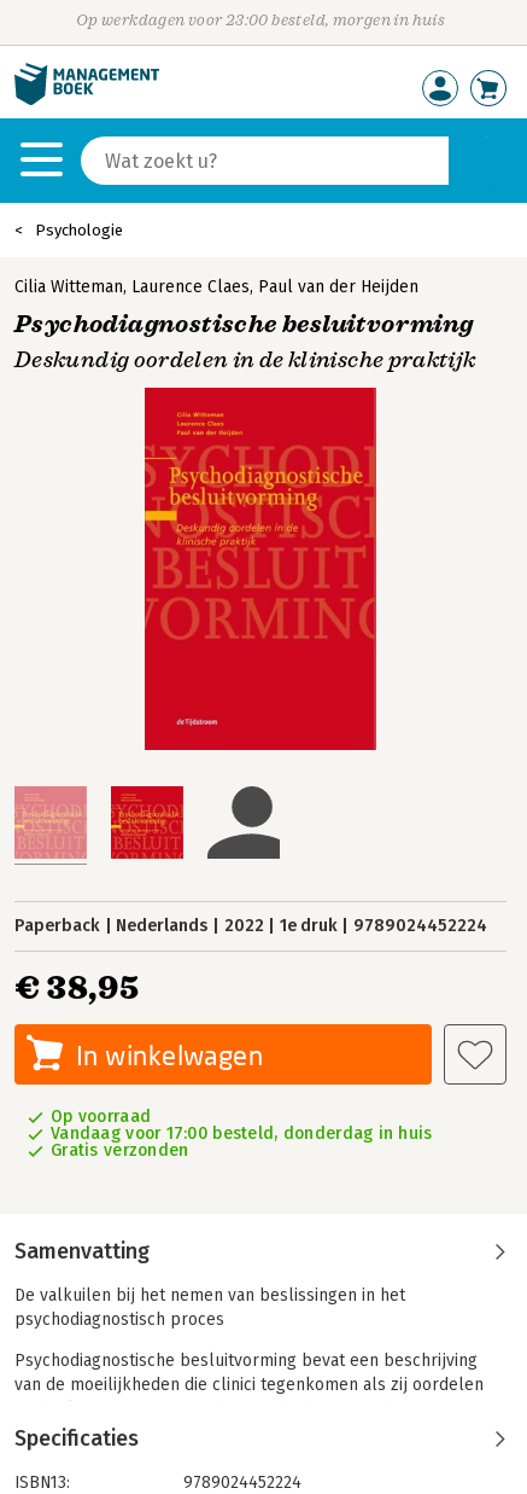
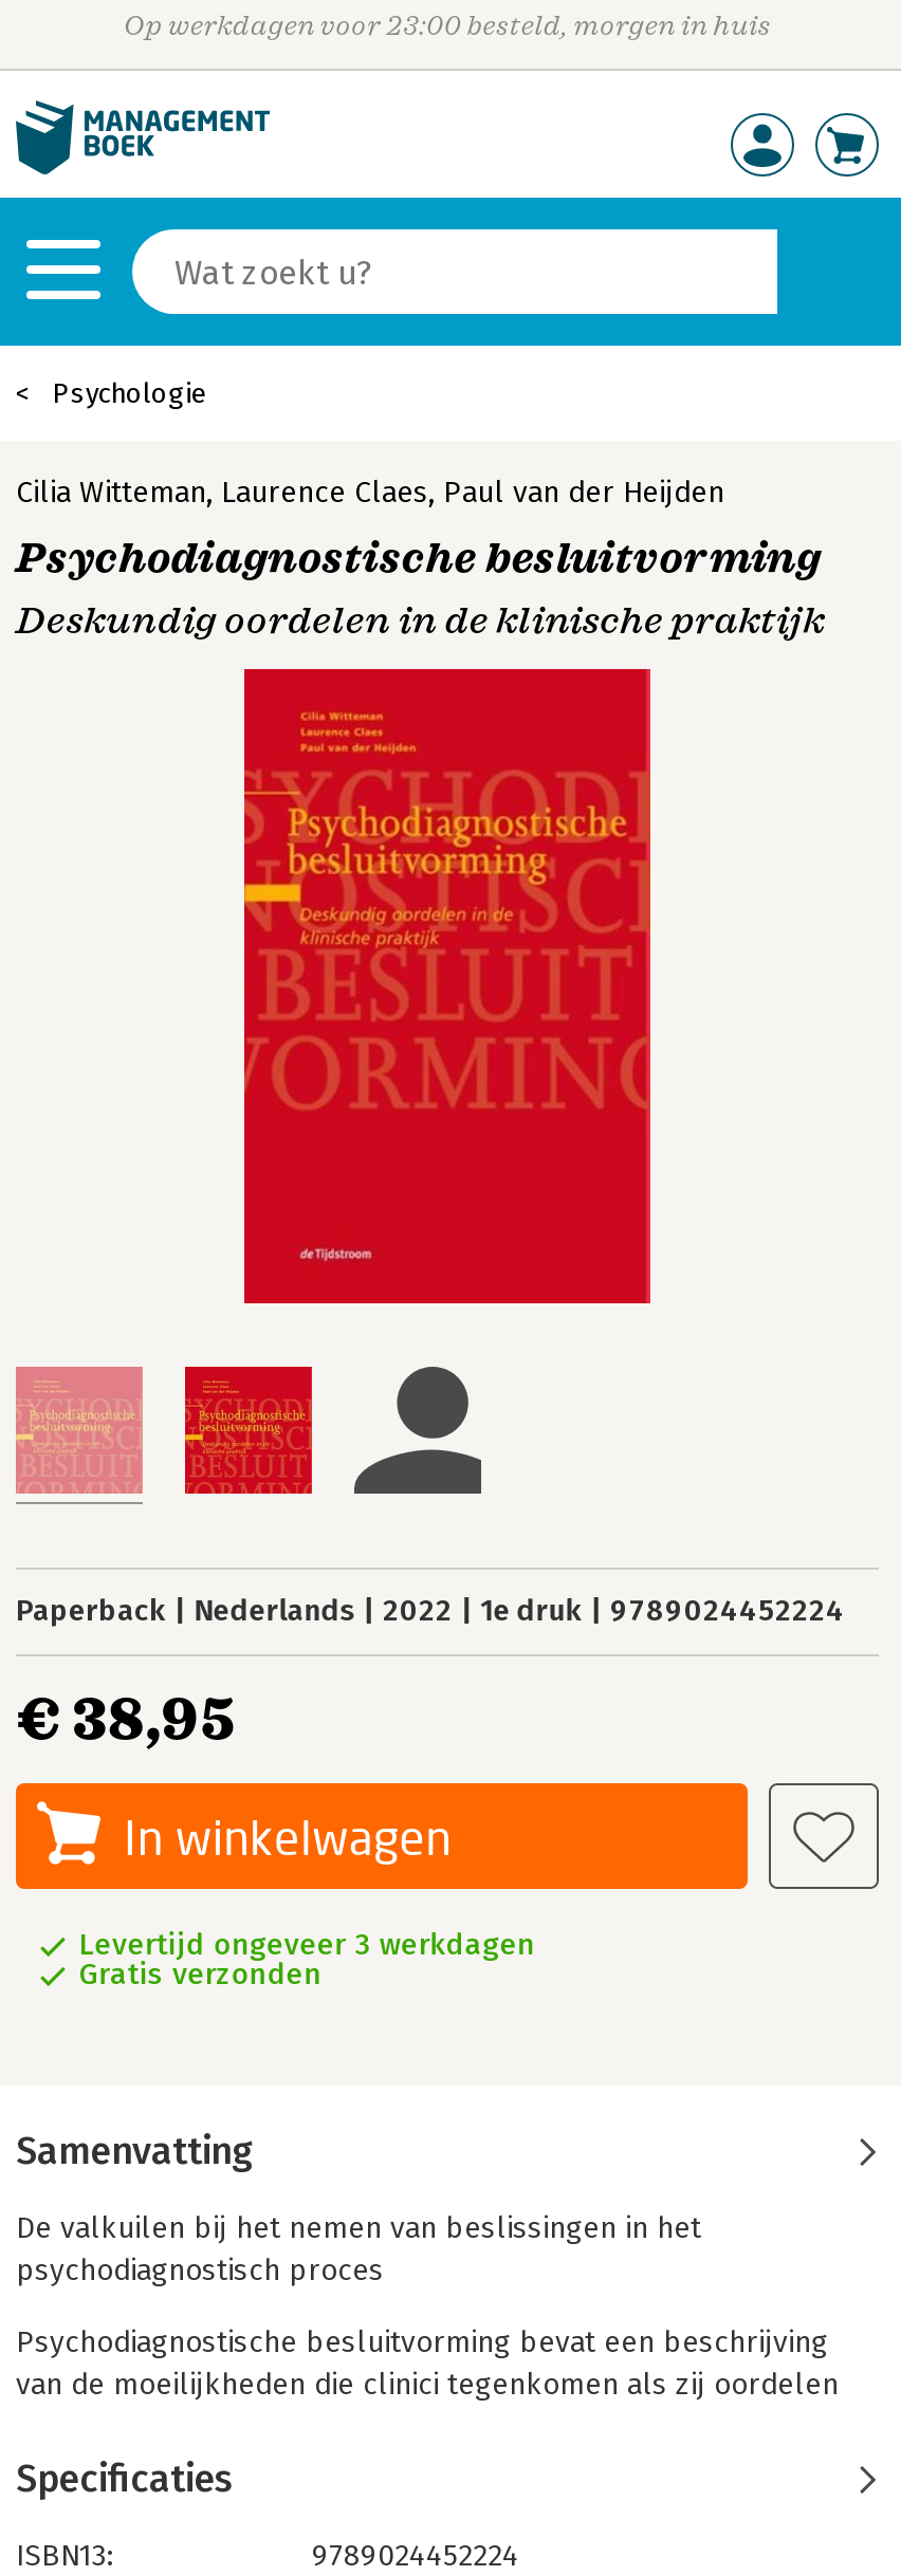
- Op voorraad
- Vandaag voor 17:00 besteld, donderdag in huis
+ Levertijd ongeveer 3 werkdagen
